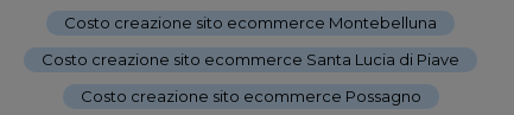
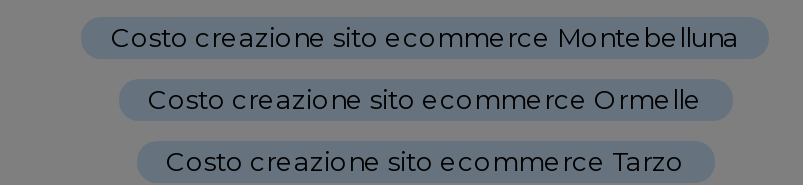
- Costo creazione sito ecommerce Santa Lucia di Piave
+ Costo creazione sito ecommerce Ormelle

- Costo creazione sito ecommerce Possagno
+ Costo creazione sito ecommerce Tarzo
